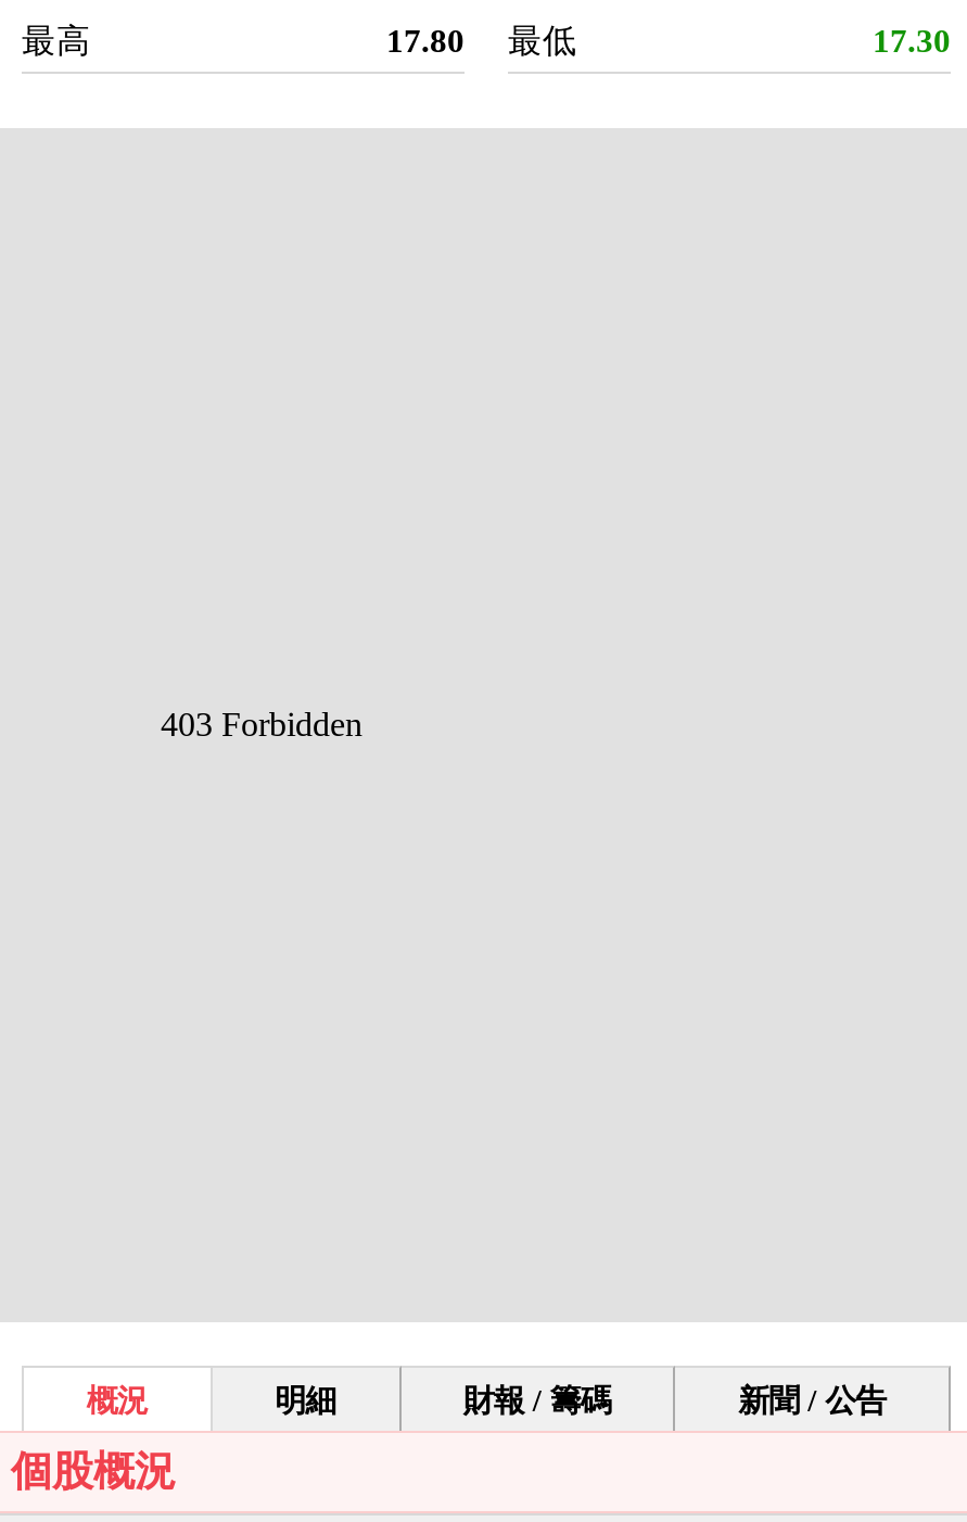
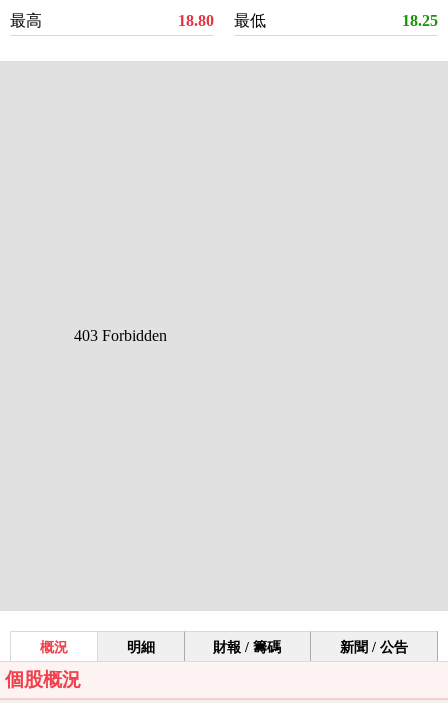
- 17.80 最低
+ 18.80 最低

- 17.30
+ 18.25
